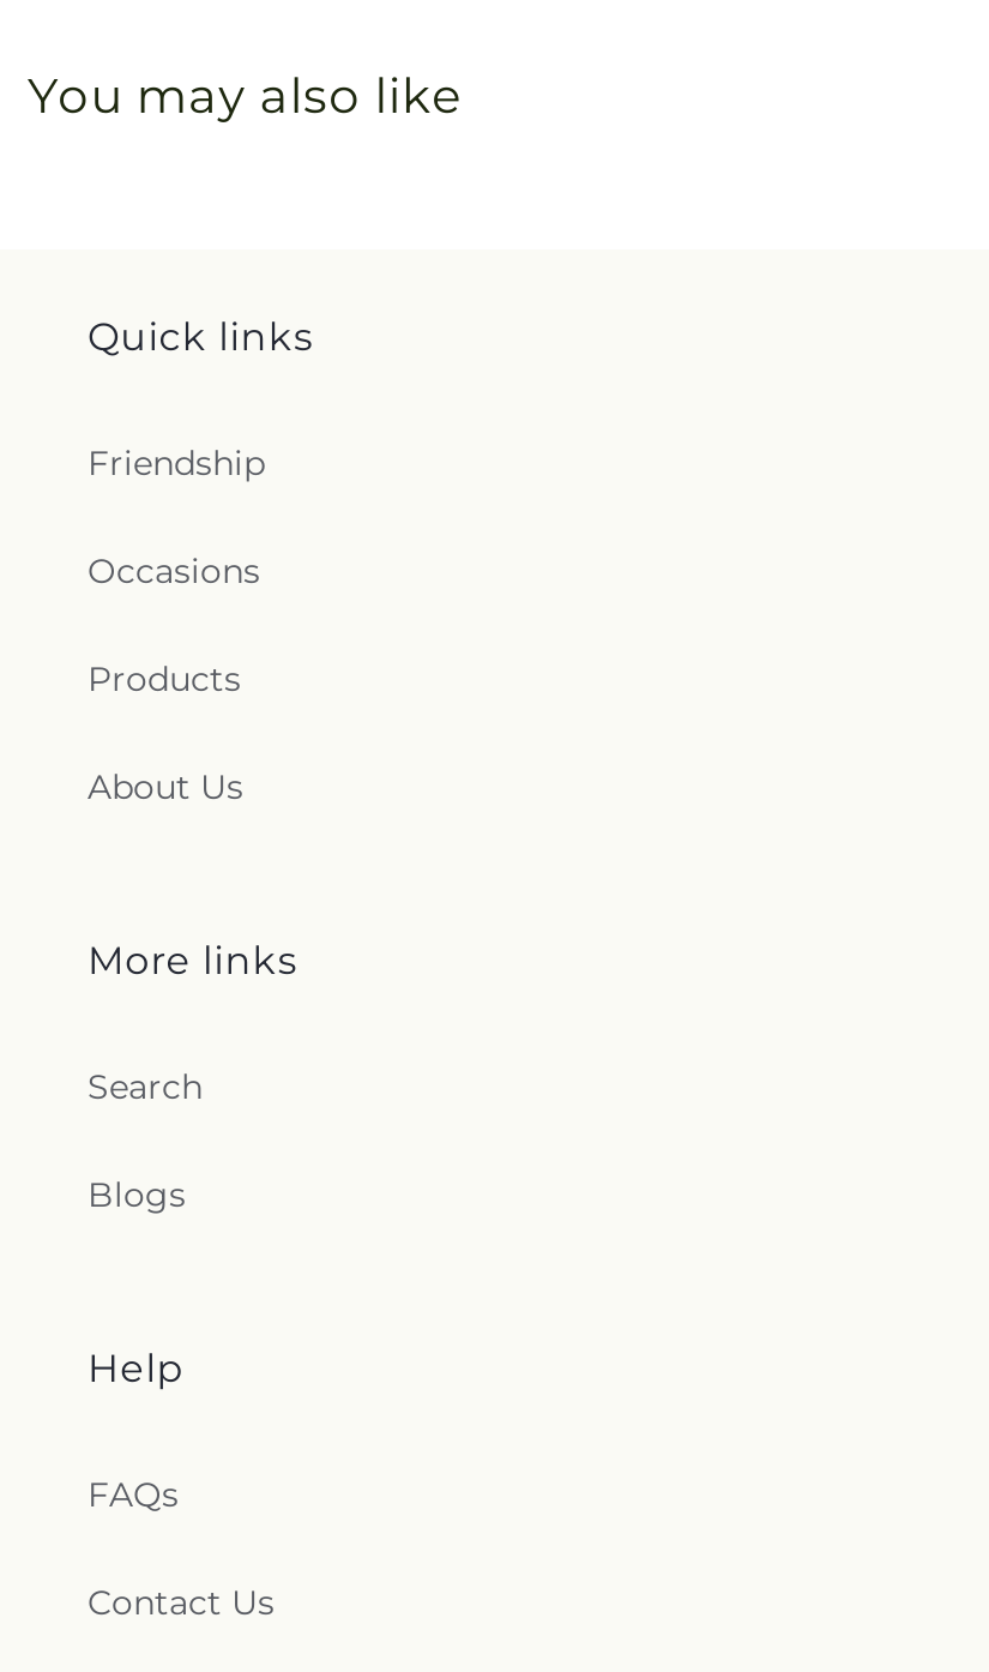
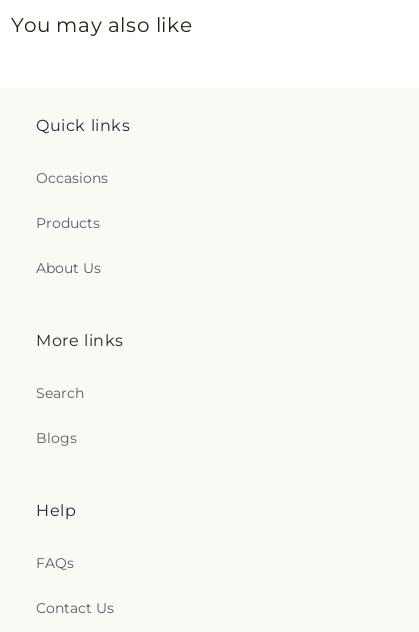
- Friendship
